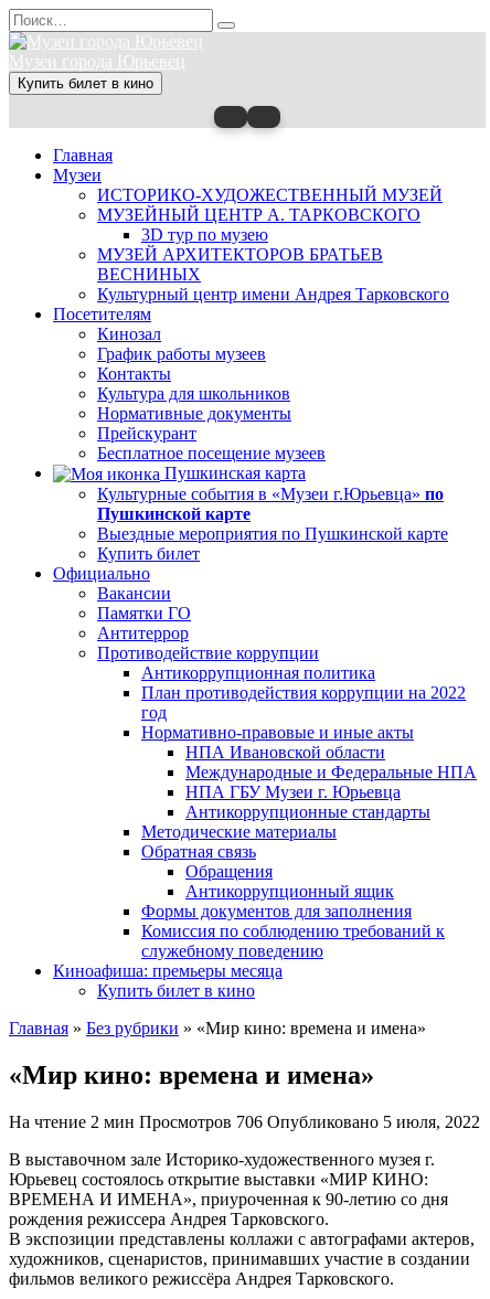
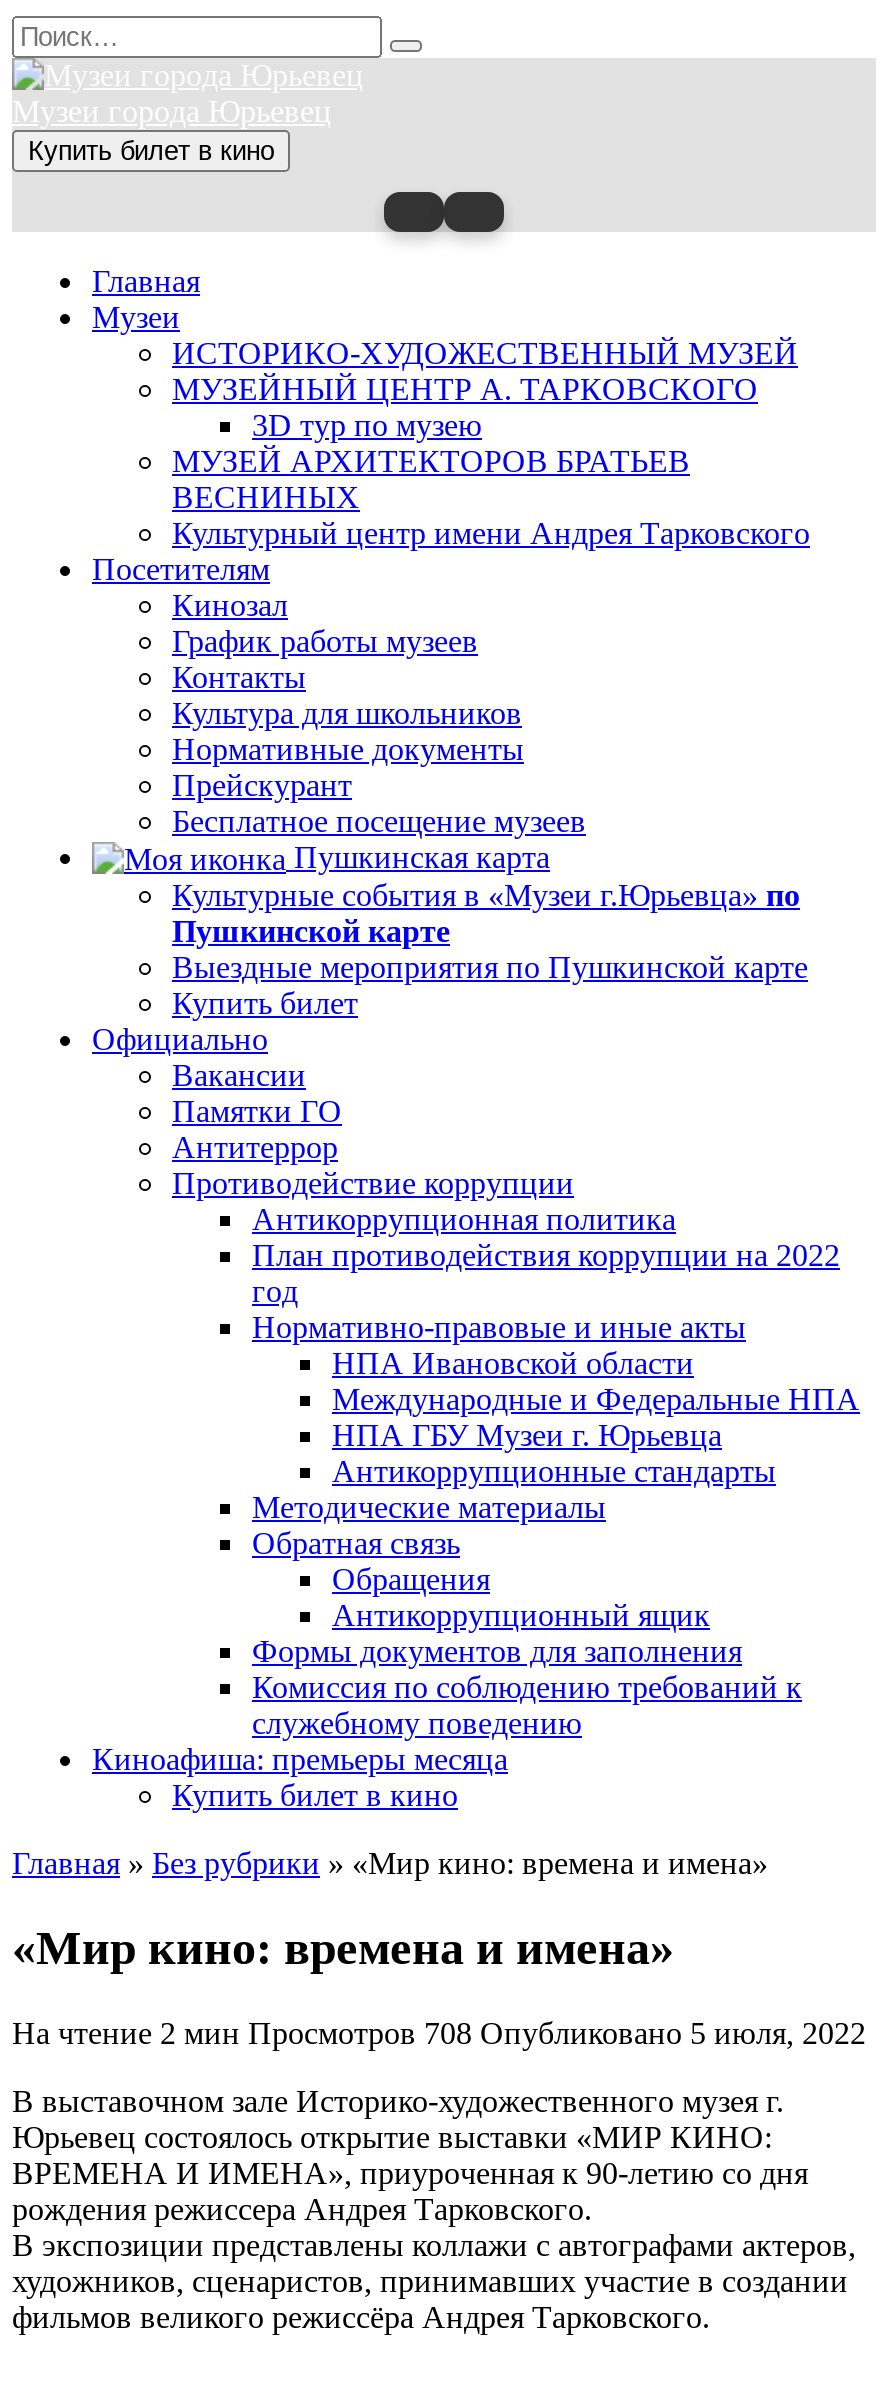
- На чтение 2 мин Просмотров 706 Опубликовано 5 июля, 2022
+ На чтение 2 мин Просмотров 708 Опубликовано 5 июля, 2022
